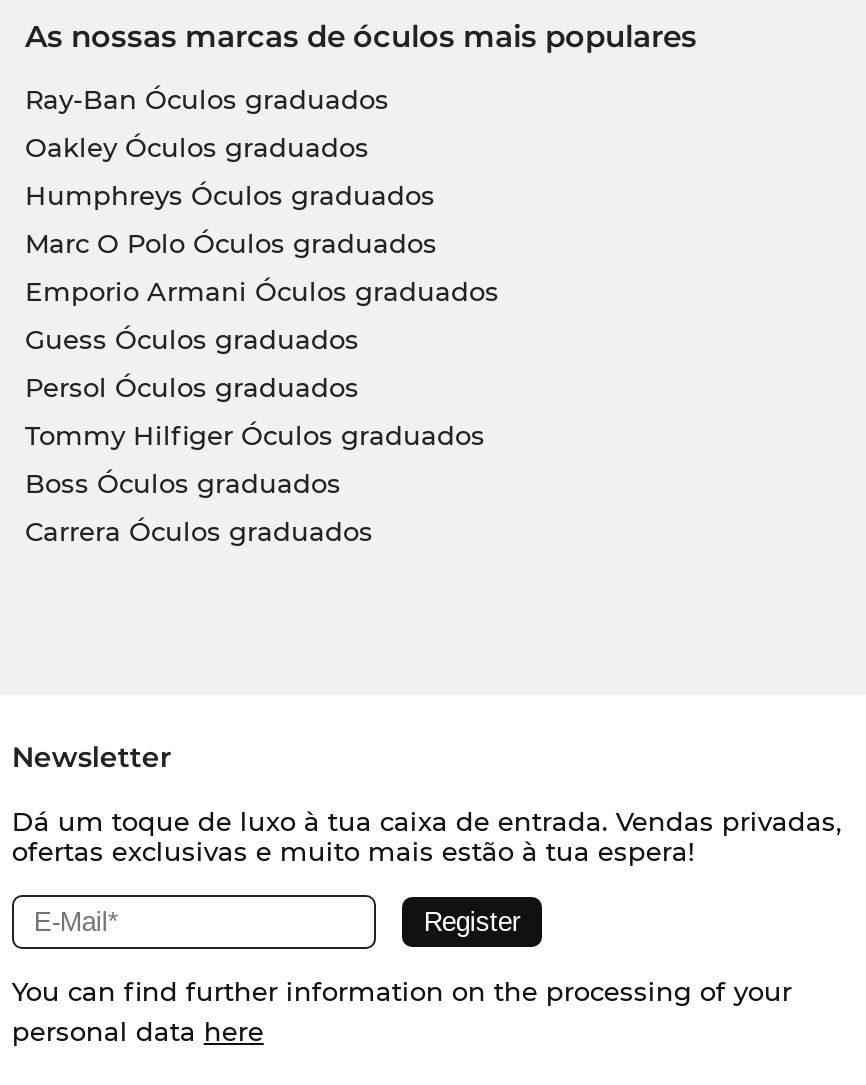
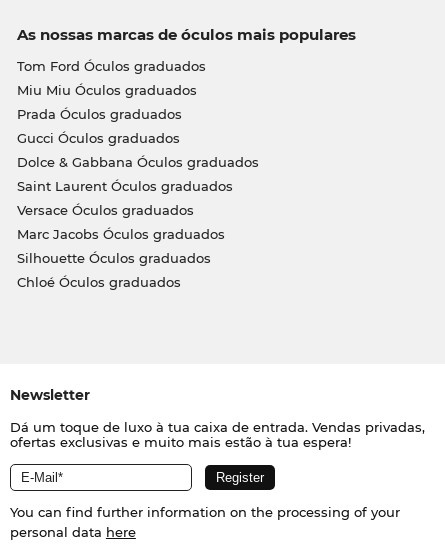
- Ray-Ban Óculos graduados
+ Tom Ford Óculos graduados

- Oakley Óculos graduados
+ Miu Miu Óculos graduados

- Humphreys Óculos graduados
+ Prada Óculos graduados

- Marc O Polo Óculos graduados
+ Gucci Óculos graduados

- Emporio Armani Óculos graduados
+ Dolce & Gabbana Óculos graduados

- Guess Óculos graduados
+ Saint Laurent Óculos graduados

- Persol Óculos graduados
+ Versace Óculos graduados

- Tommy Hilfiger Óculos graduados
+ Marc Jacobs Óculos graduados

- Boss Óculos graduados
+ Silhouette Óculos graduados

- Carrera Óculos graduados
+ Chloé Óculos graduados
